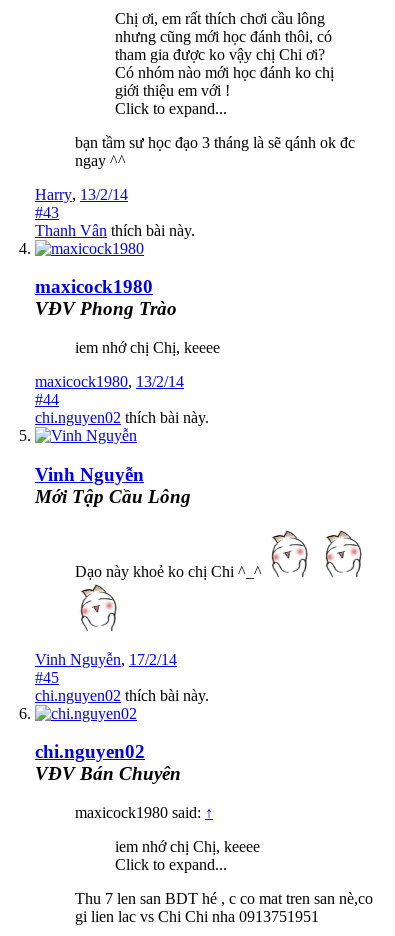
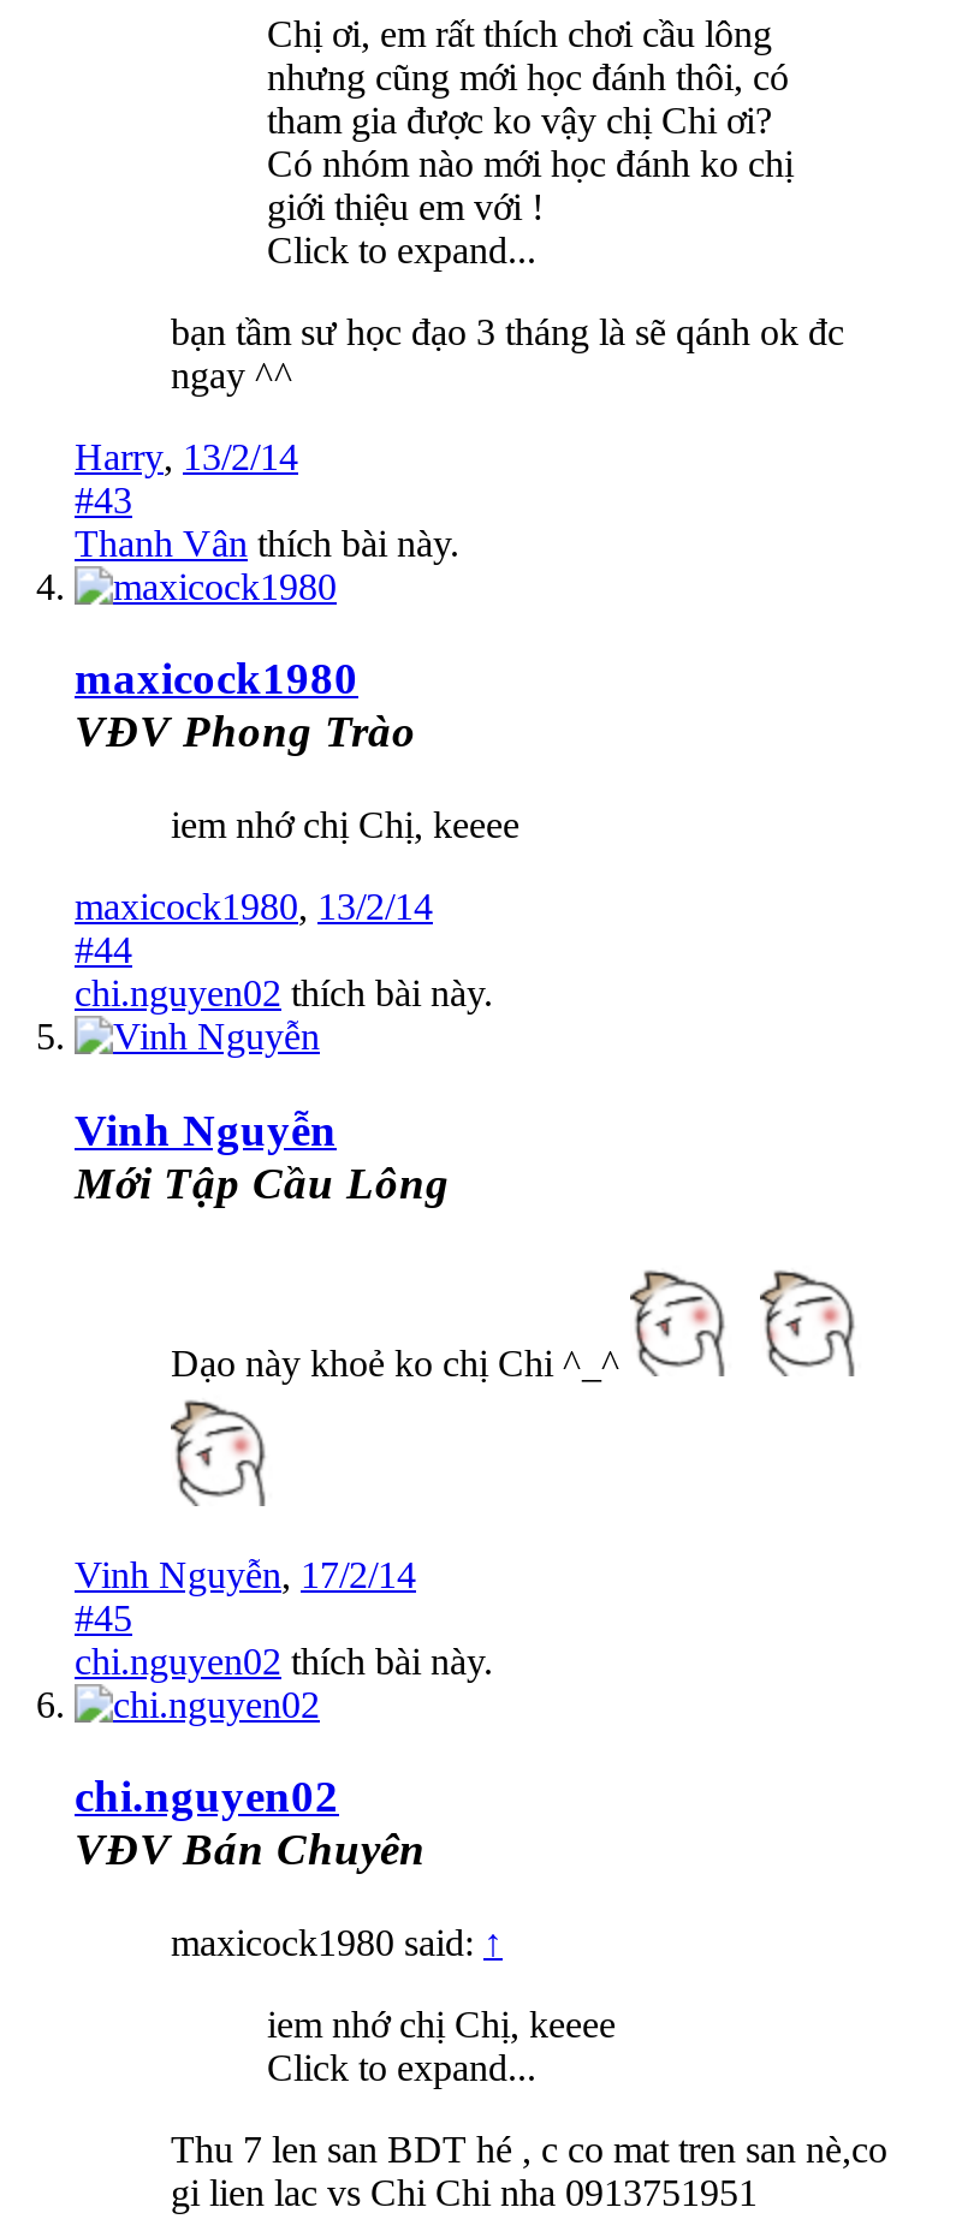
- [image]
+ [image]

- [image]
+ [image]

- [image]
+ [image]
